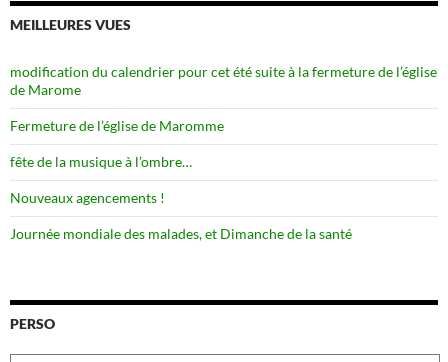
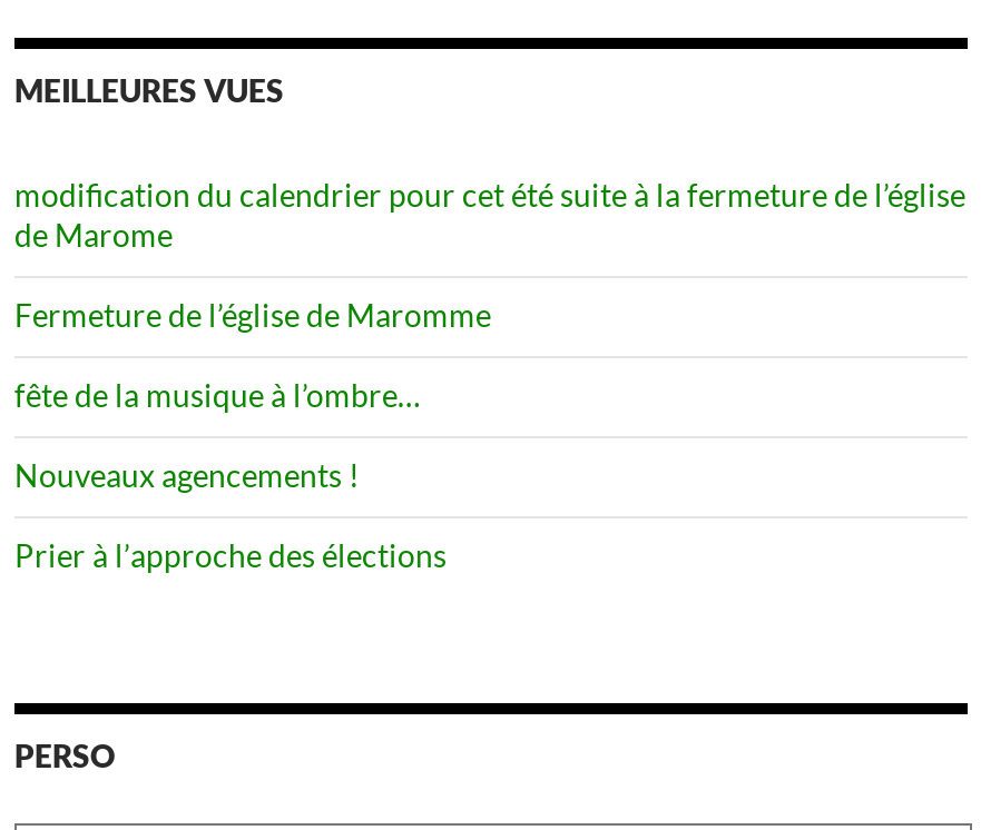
- Journée mondiale des malades, et Dimanche de la santé
+ Prier à l’approche des élections
